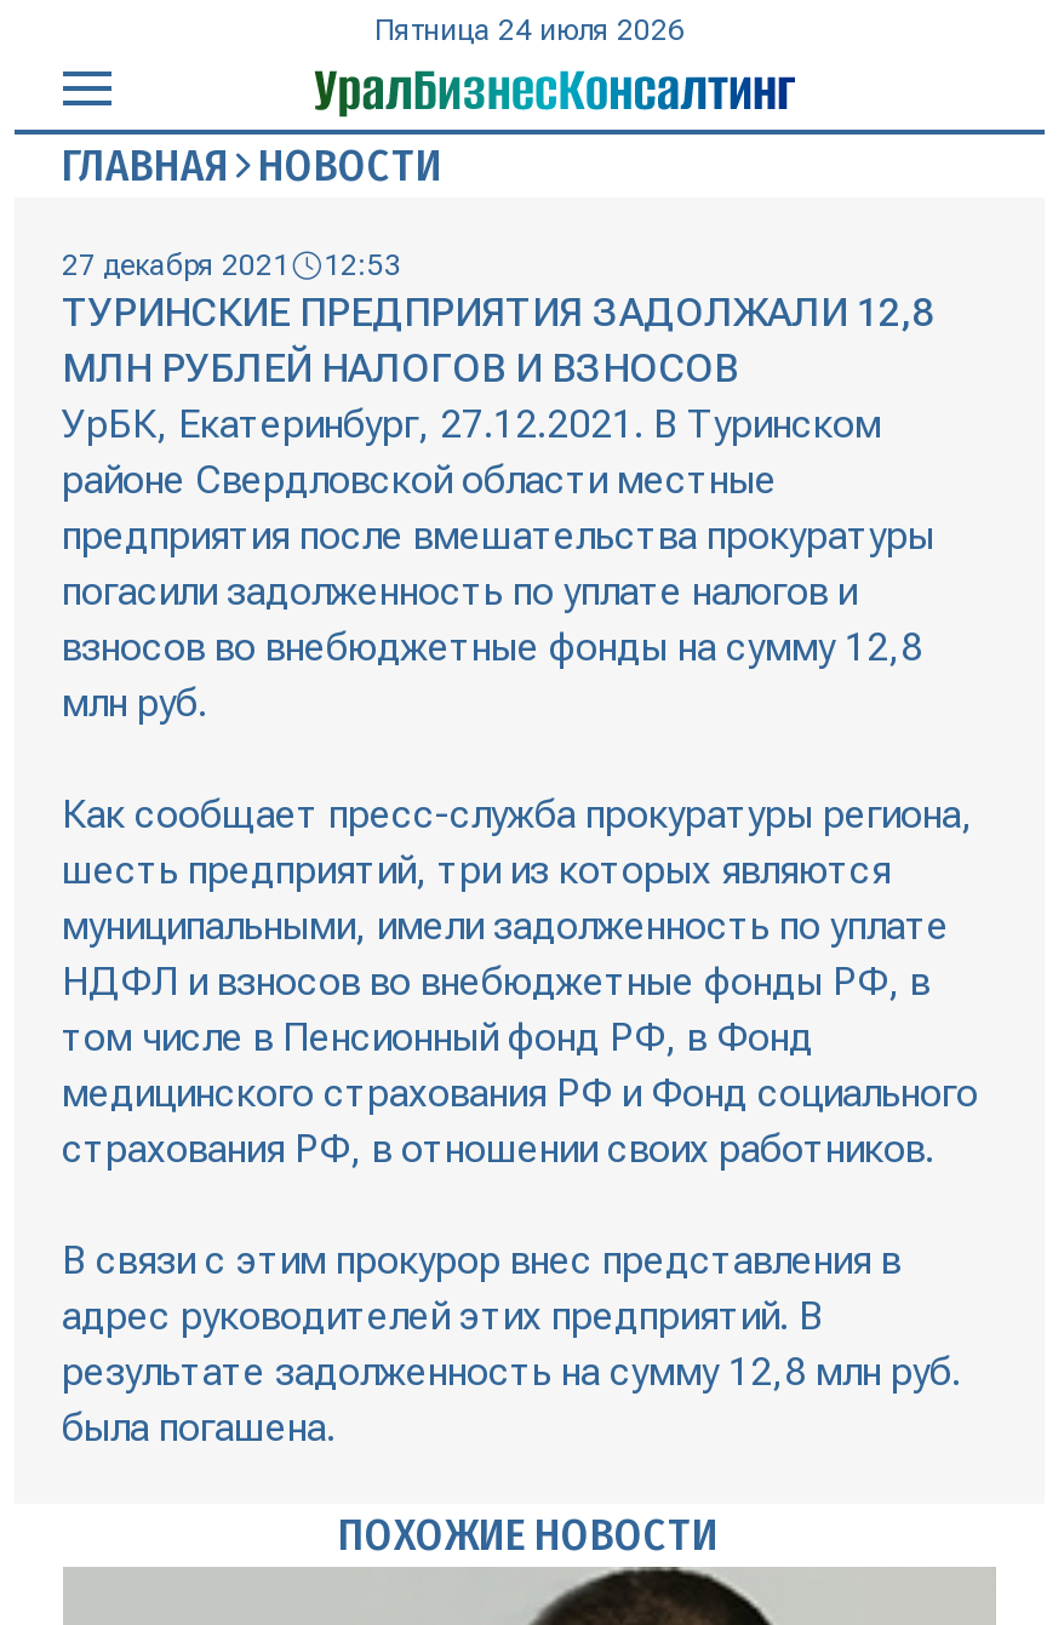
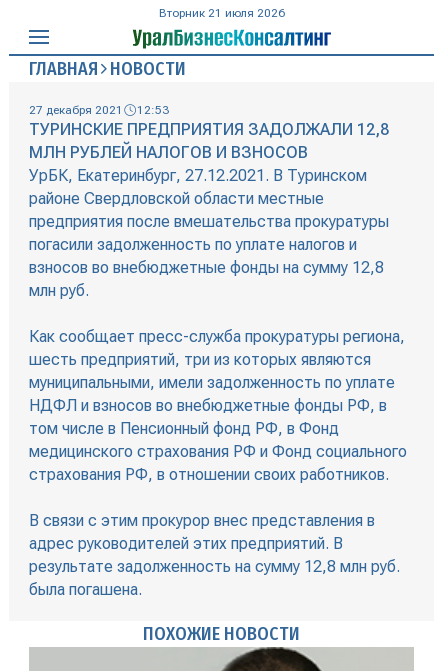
- Пятница 24 июля 2026
+ Вторник 21 июля 2026
